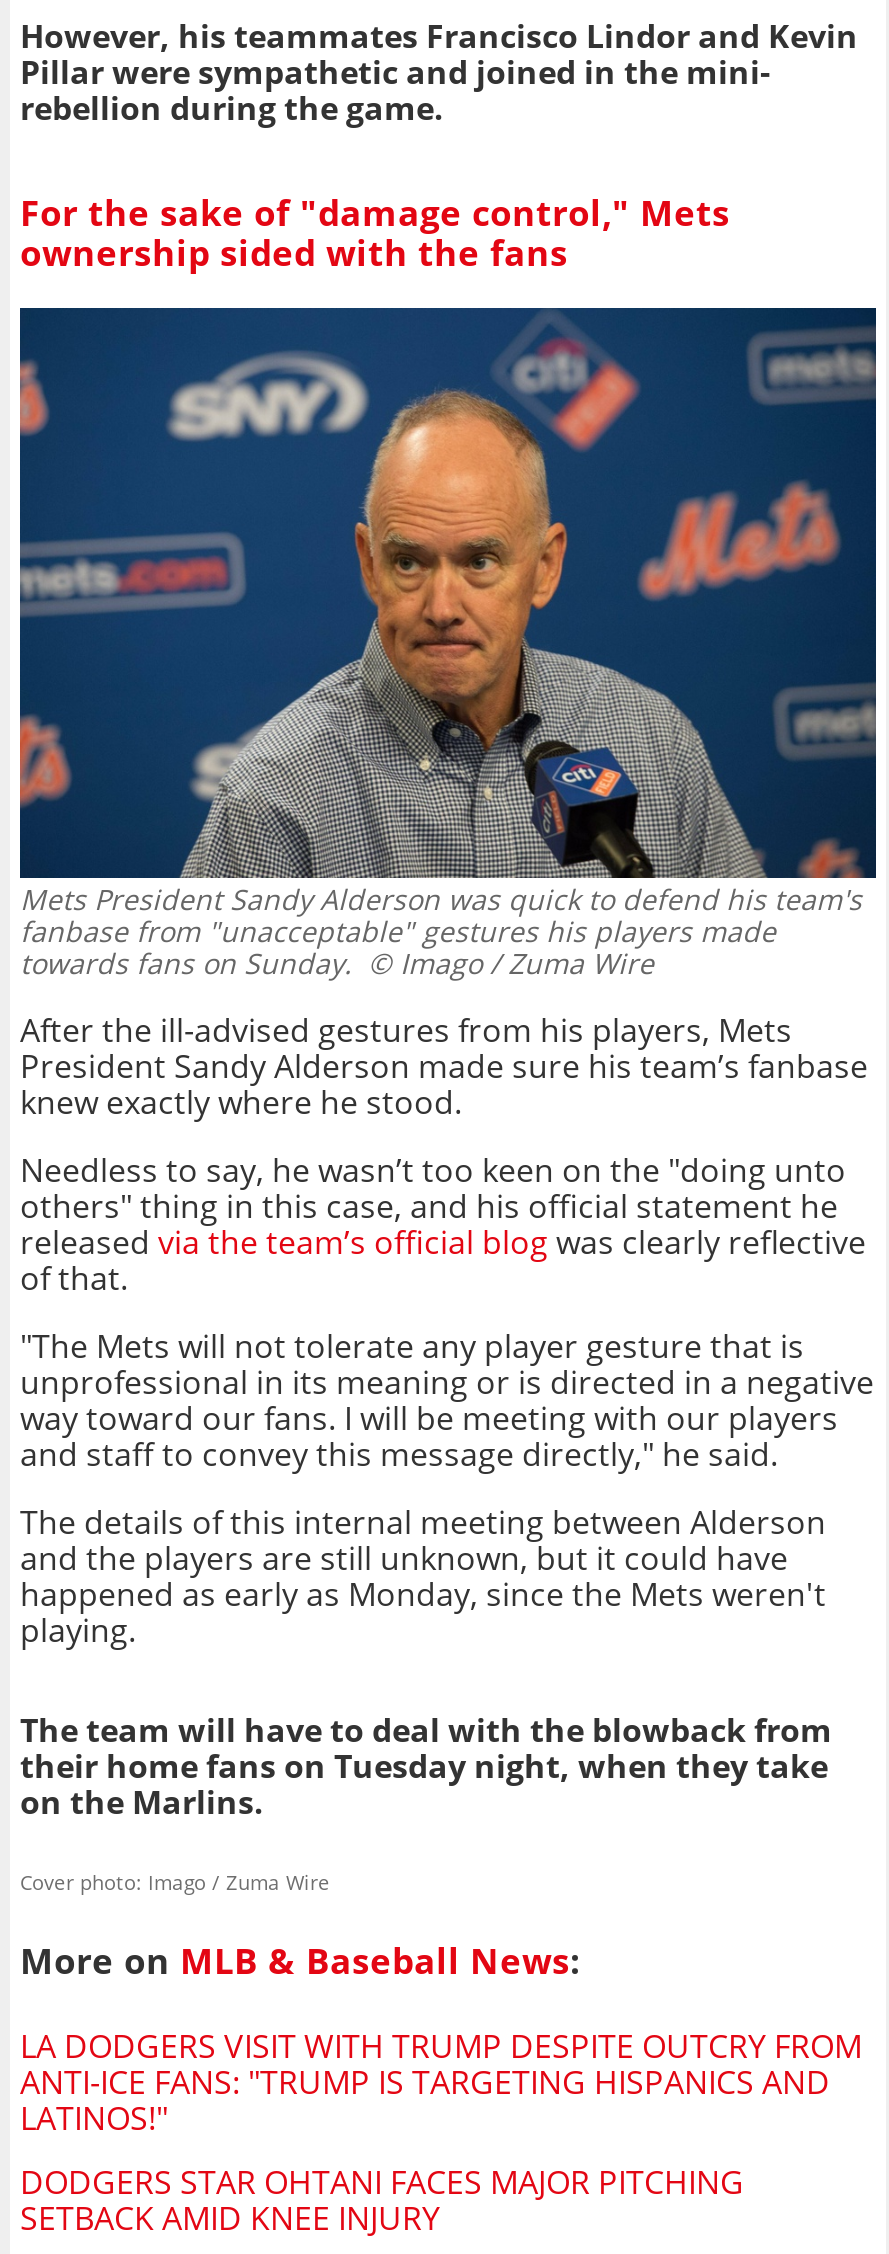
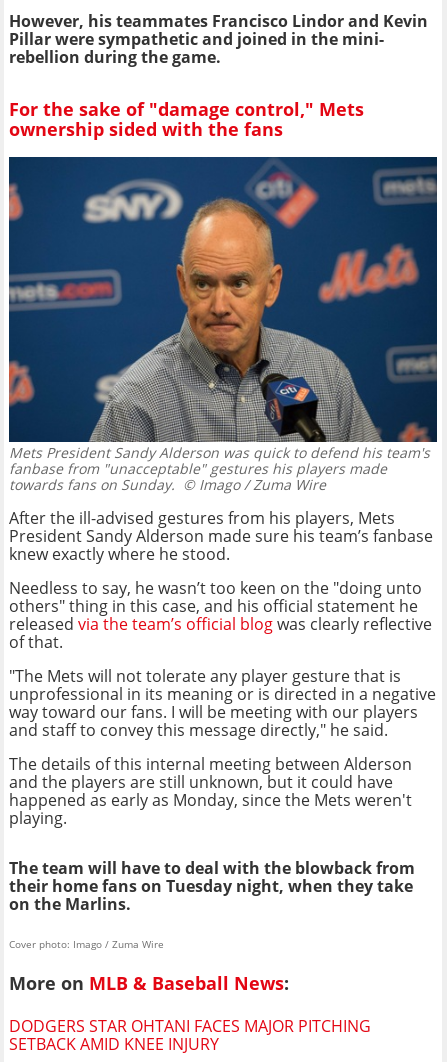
- LA DODGERS VISIT WITH TRUMP DESPITE OUTCRY FROM
- ANTI-ICE FANS: "TRUMP IS TARGETING HISPANICS AND
- LATINOS!"
